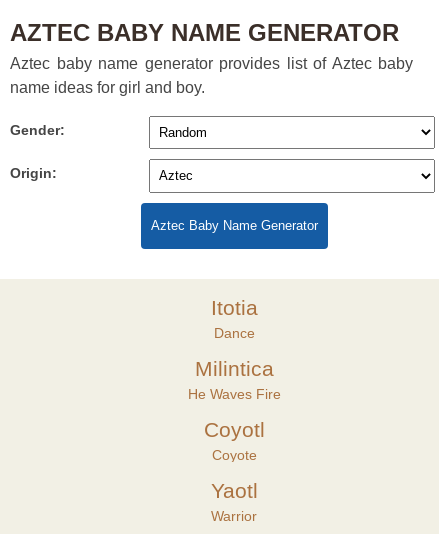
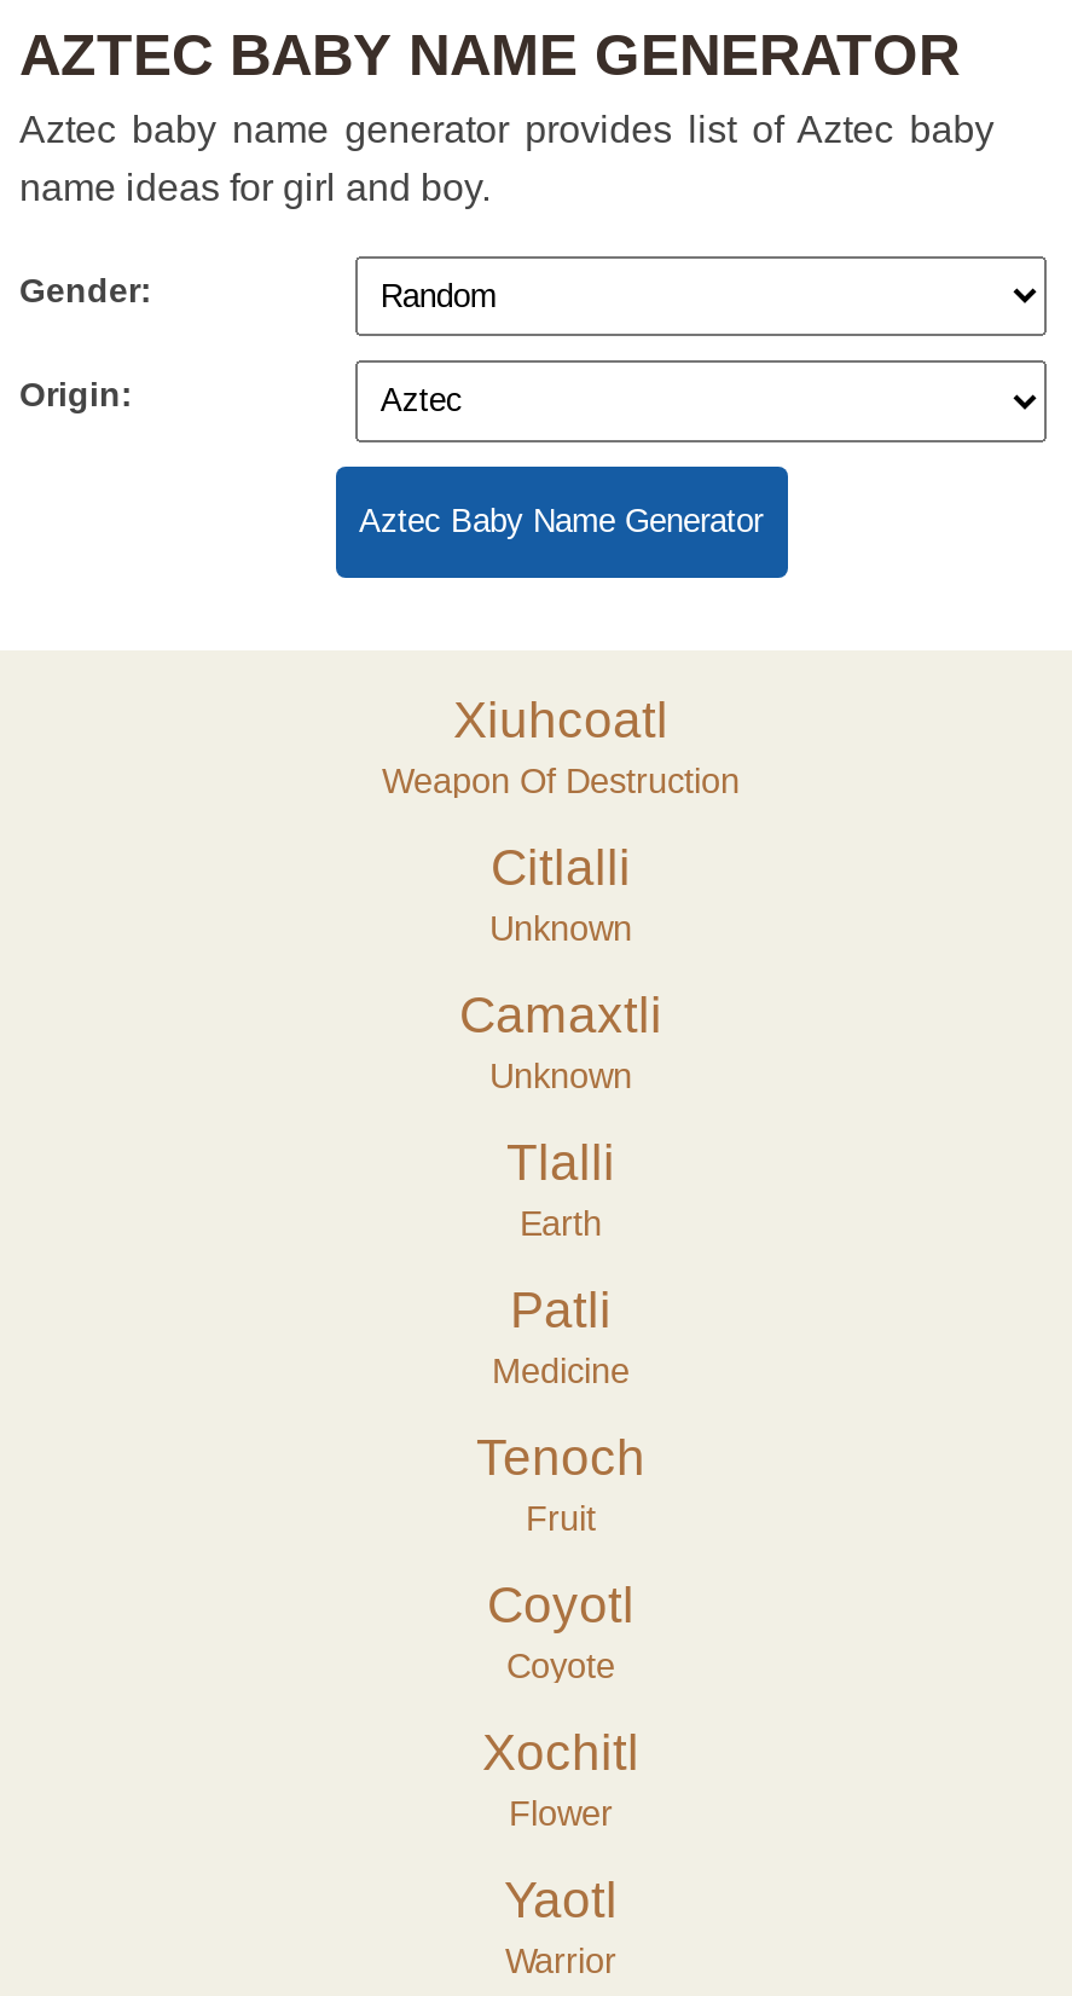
- Itotia
- Dance
- Milintica
- He Waves Fire
+ Xiuhcoatl
+ Weapon Of Destruction
+ Citlalli
+ Unknown
+ Camaxtli
+ Unknown
+ Tlalli
+ Earth
+ Patli
+ Medicine
+ Tenoch
+ Fruit

+ Xochitl
+ Flower
